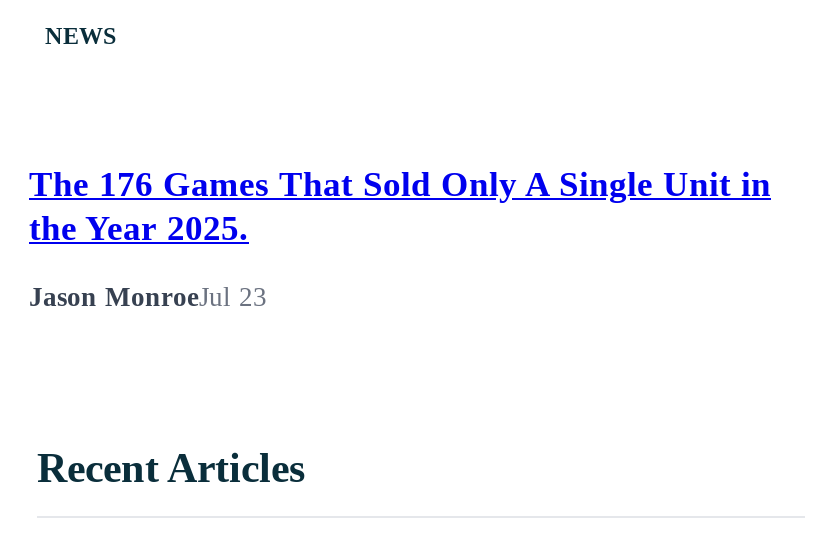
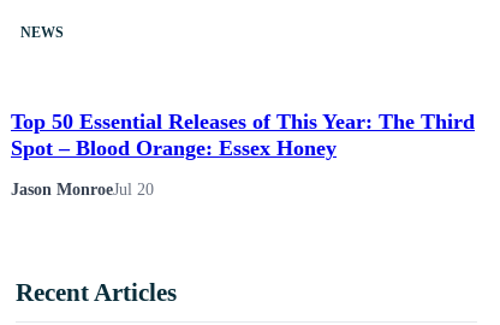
- The 176 Games That Sold Only A Single Unit in
- the Year 2025.
+ Top 50 Essential Releases of This Year: The Third
+ Spot – Blood Orange: Essex Honey

- Jason MonroeJul 23
+ Jason MonroeJul 20
